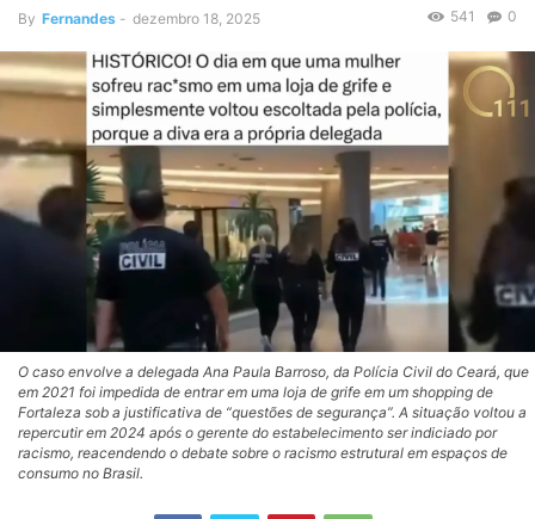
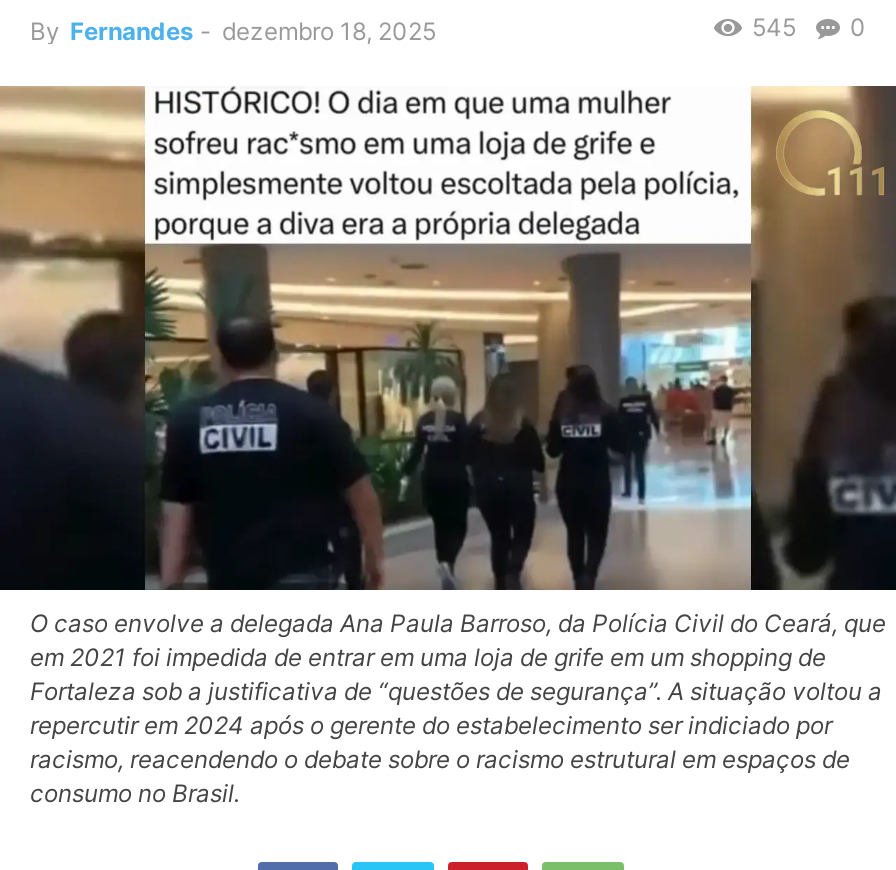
- 541 0
+ 545 0
